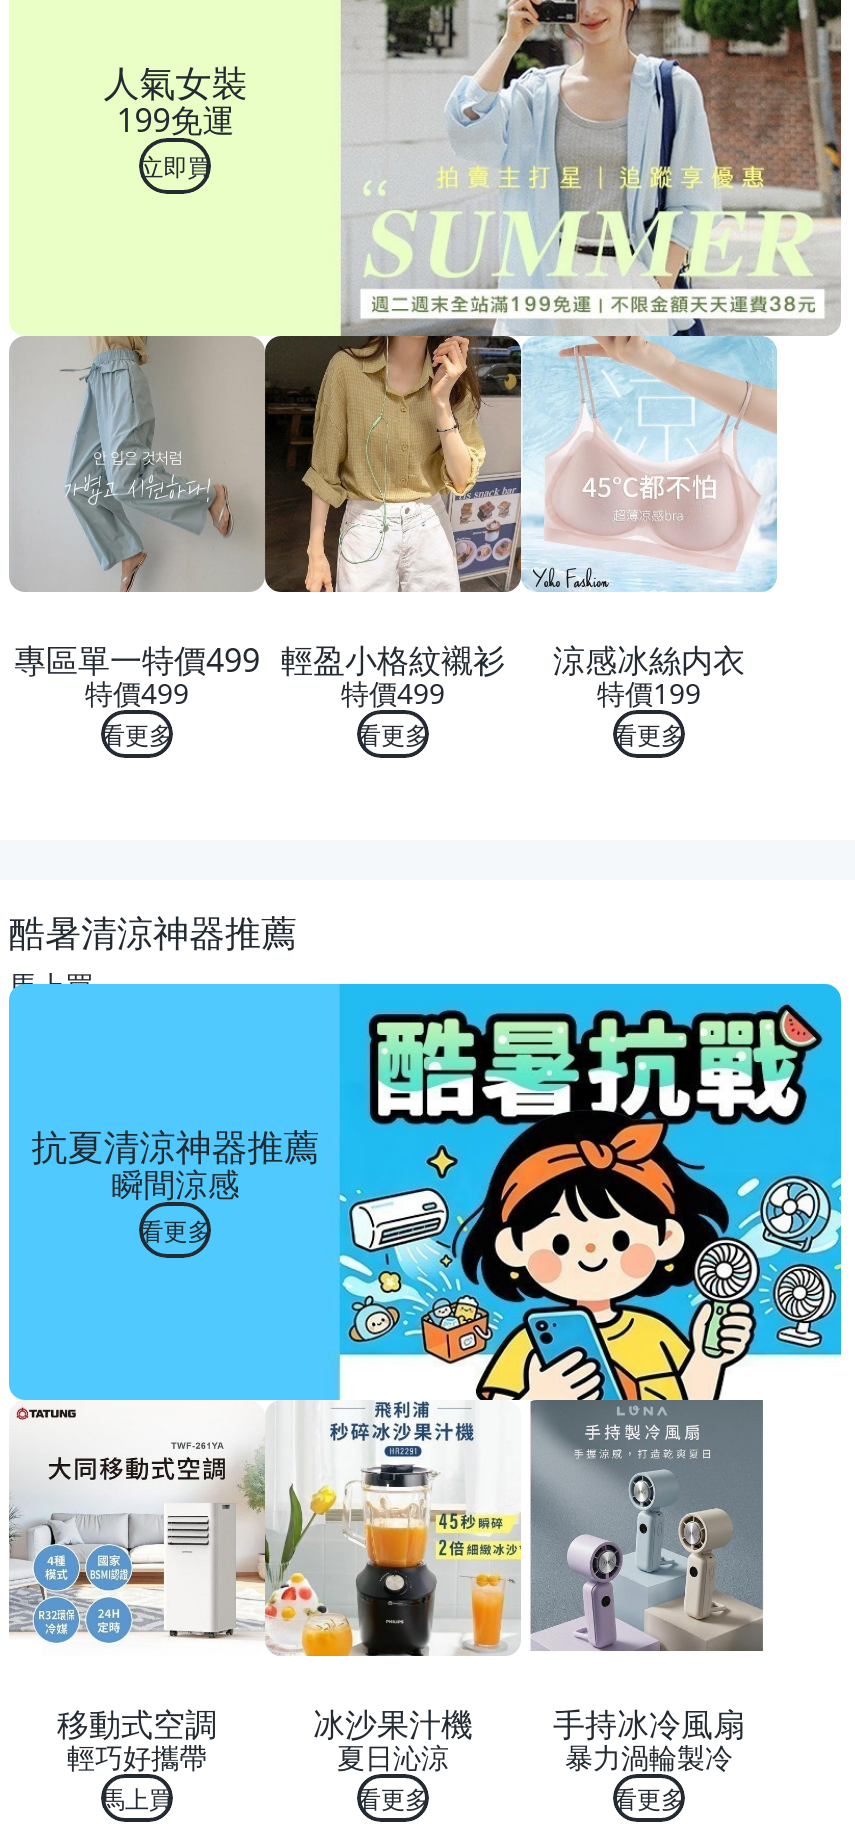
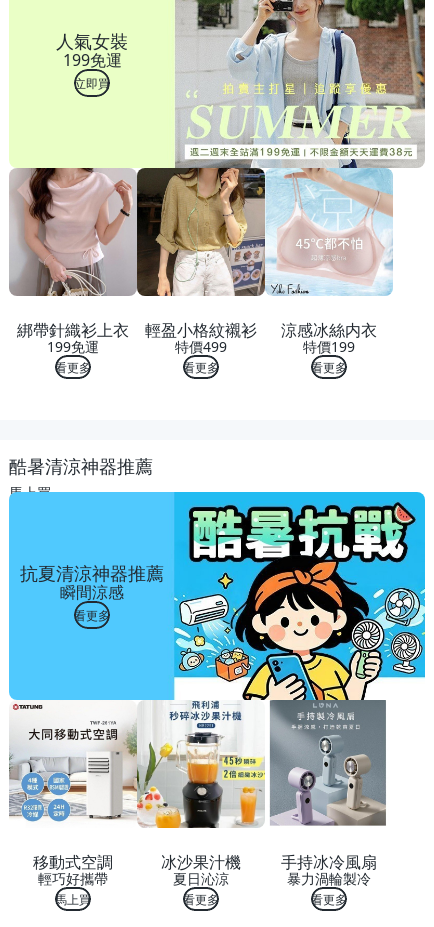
- [image]
- 專區單一特價499
- 特價499
+ [image]
+ 綁帶針織衫上衣
+ 199免運
